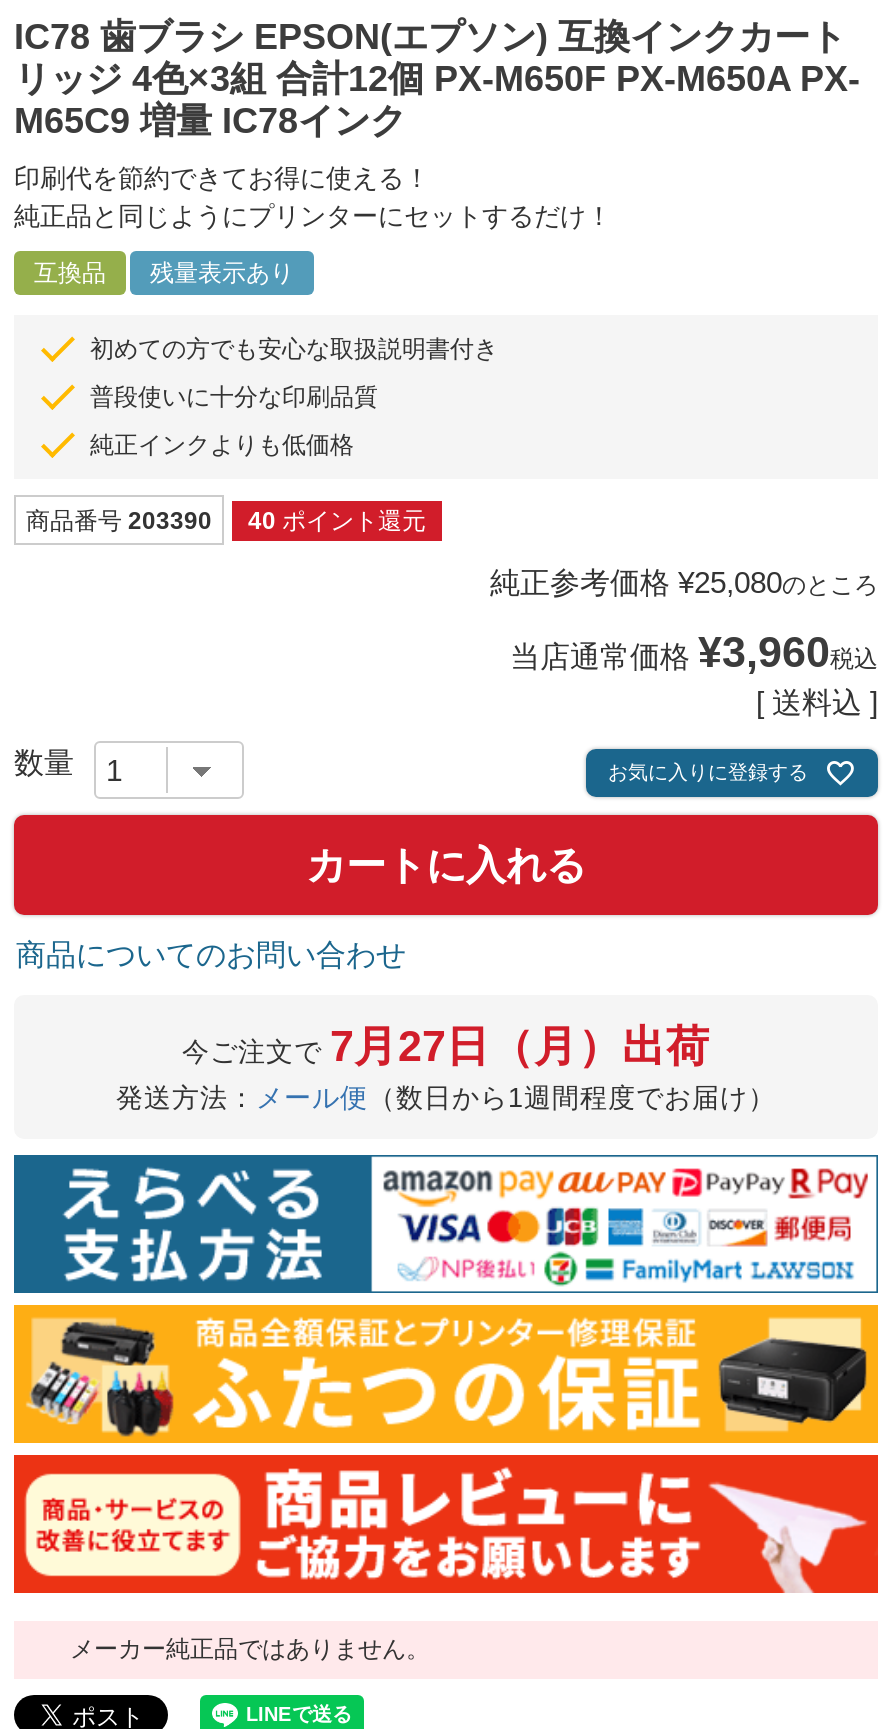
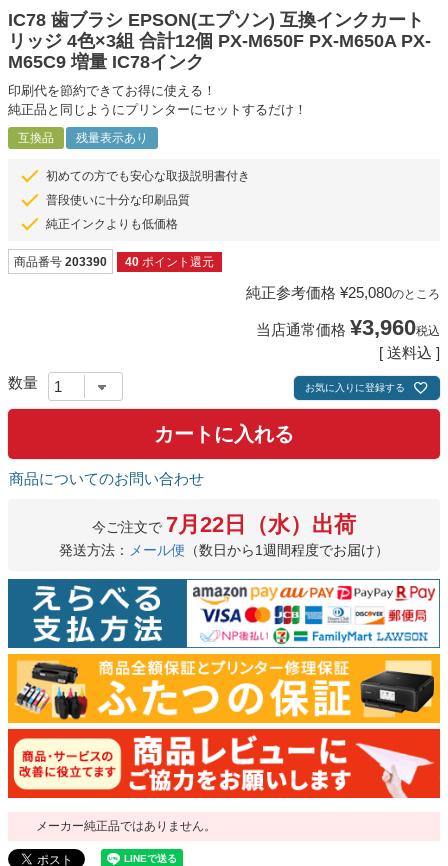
- 今ご注文で7月27日（月）出荷
+ 今ご注文で7月22日（水）出荷
